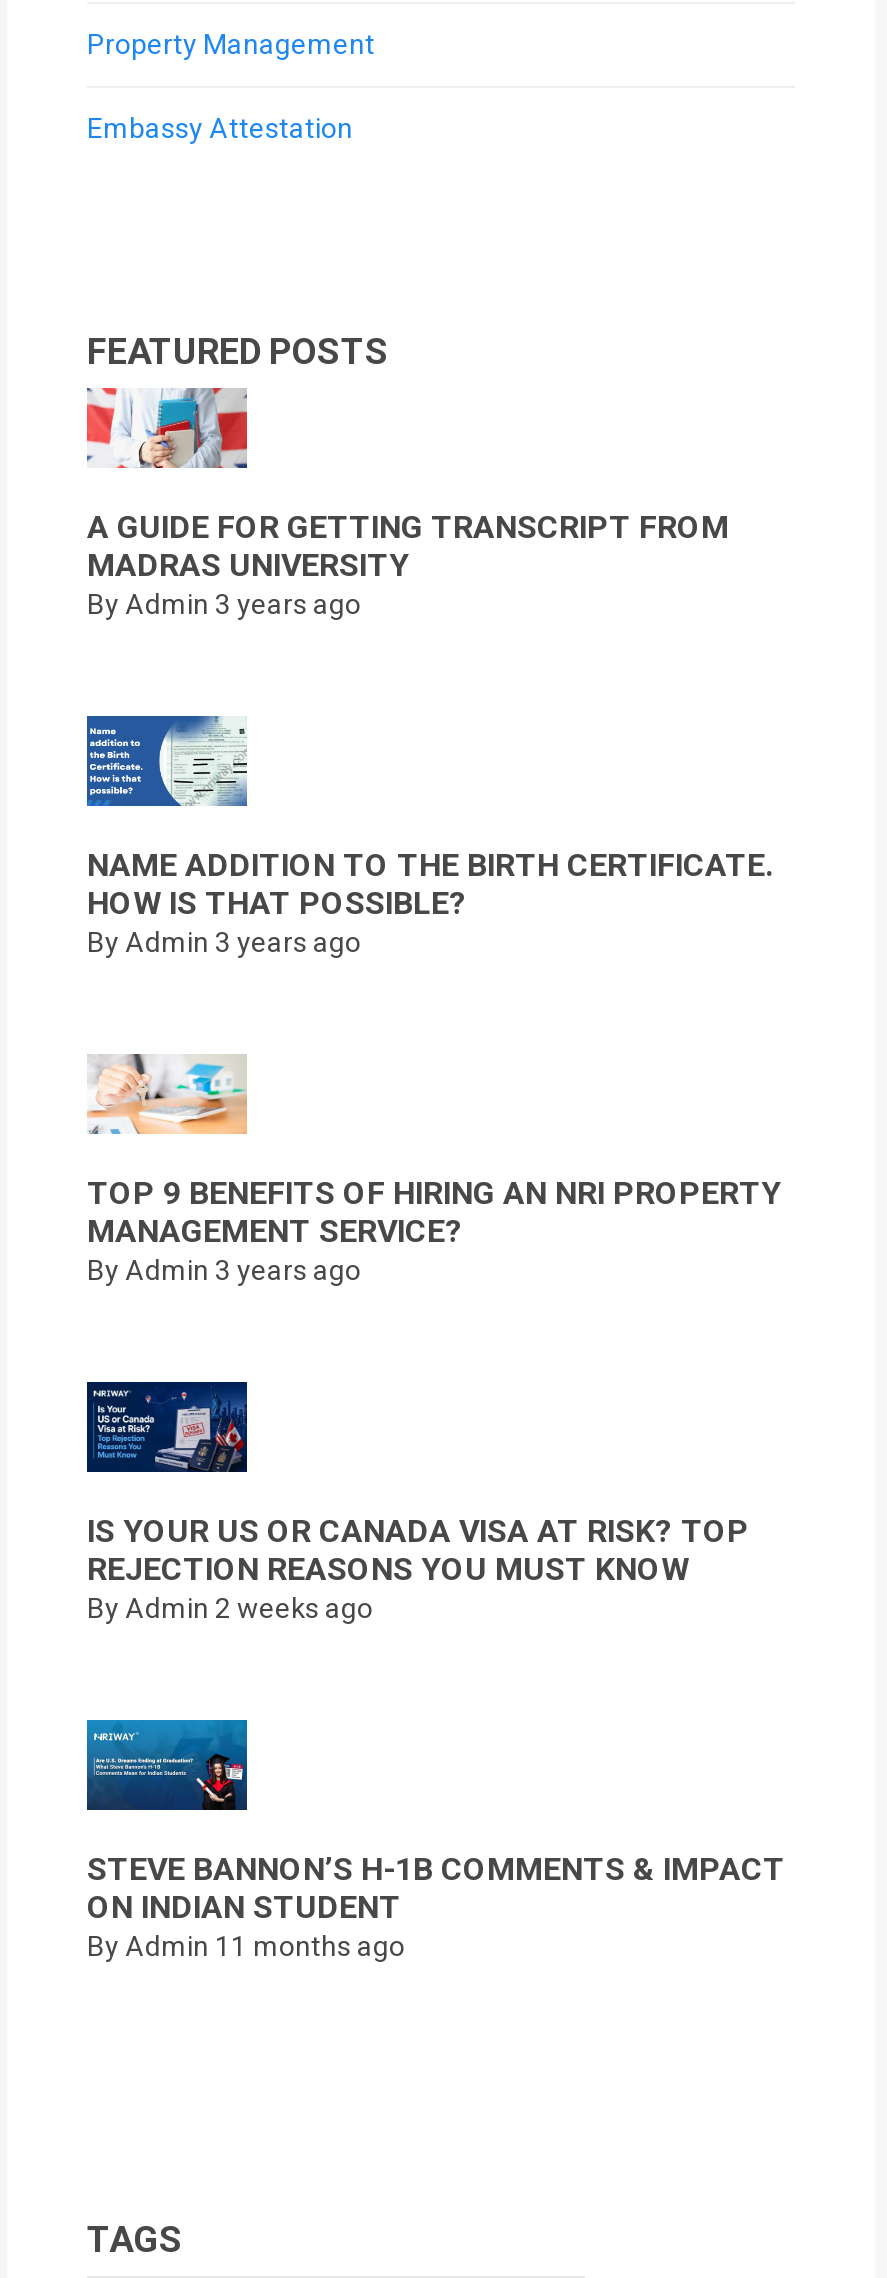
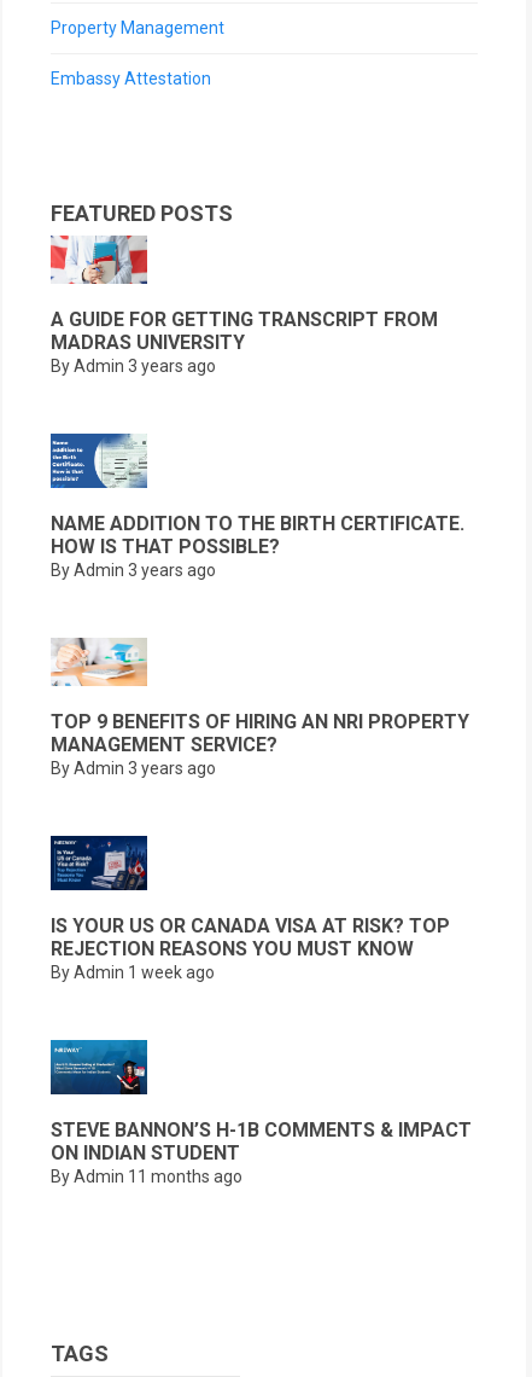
- By Admin 2 weeks ago
+ By Admin 1 week ago
